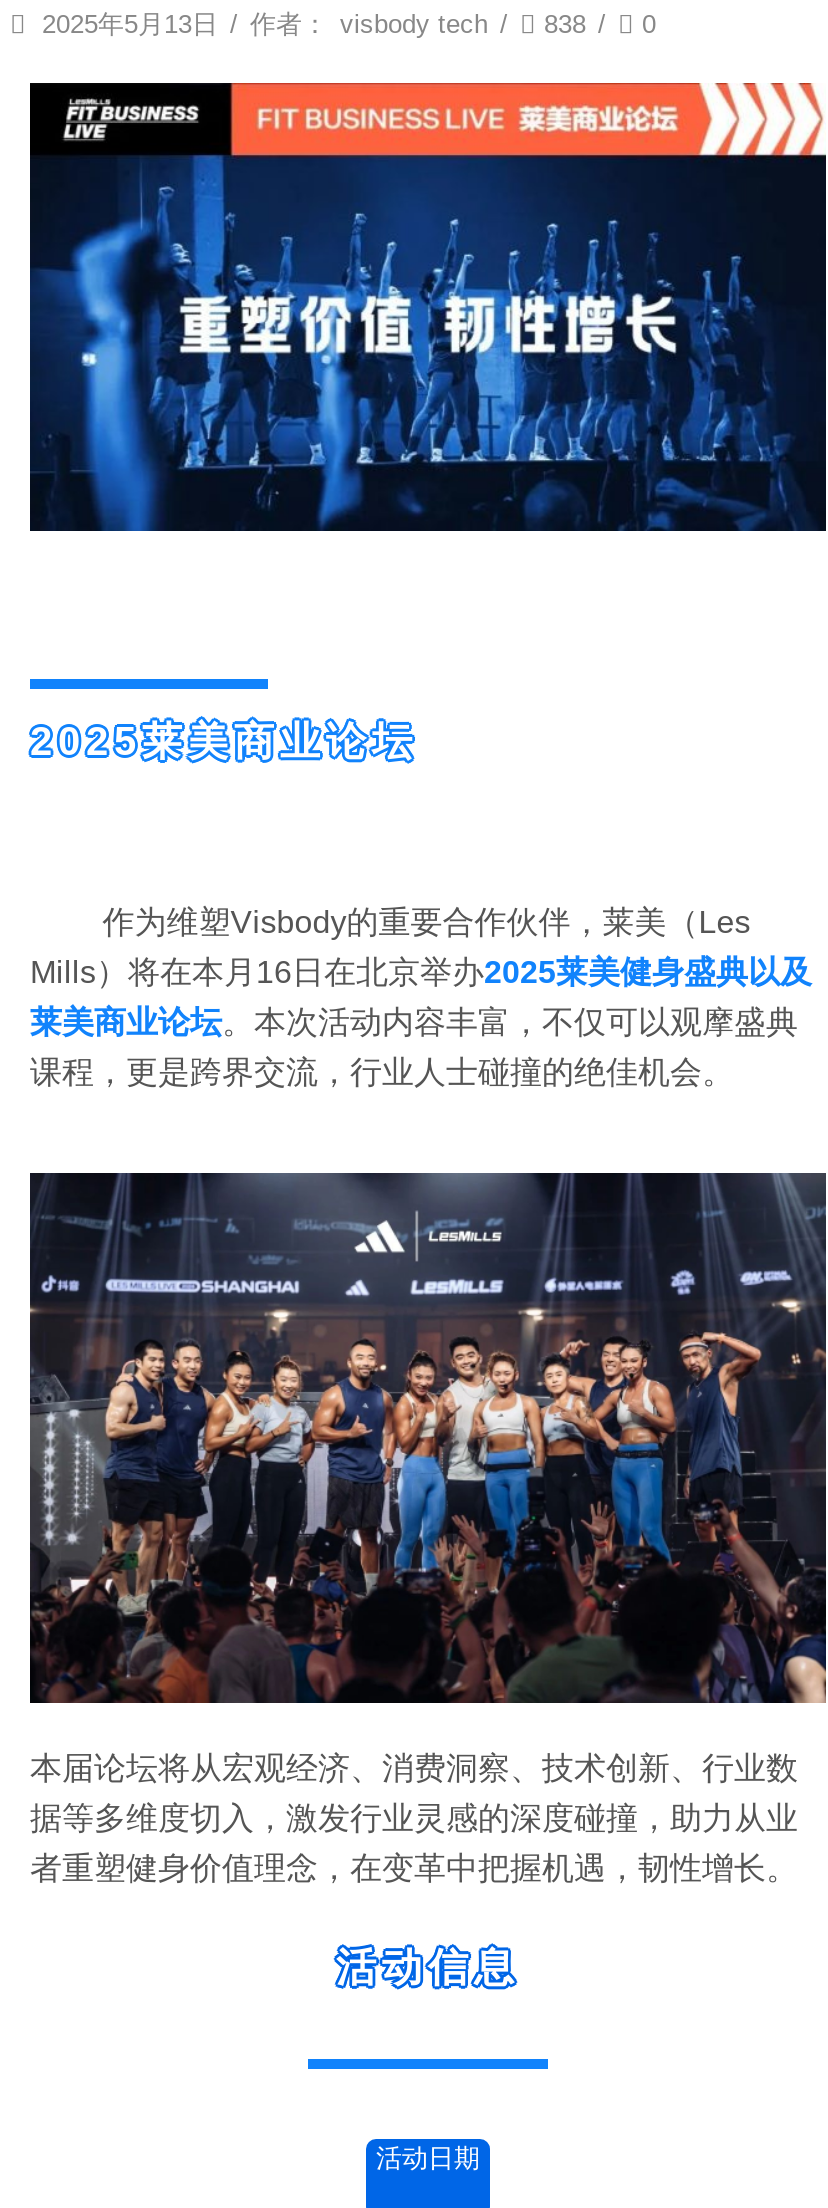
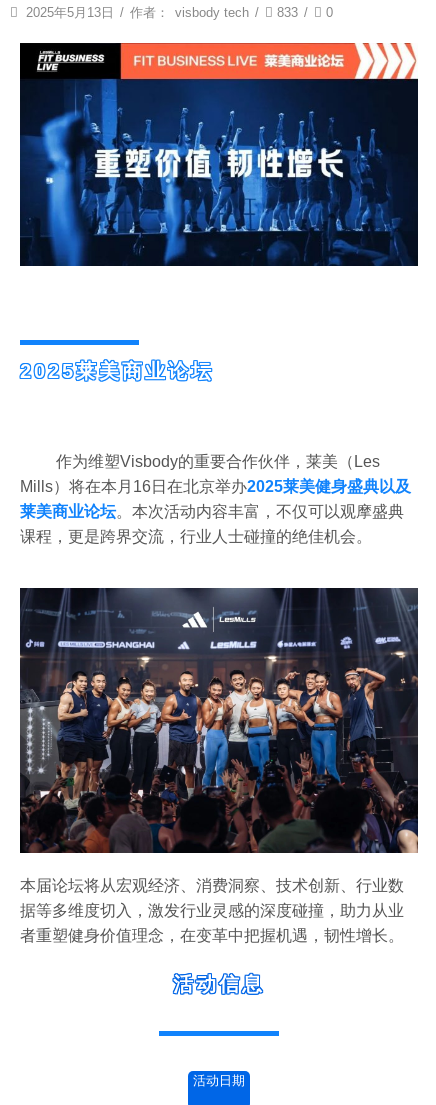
- 2025年5月13日 / 作者： visbody tech / 838 / 0
+ 2025年5月13日 / 作者： visbody tech / 833 / 0
